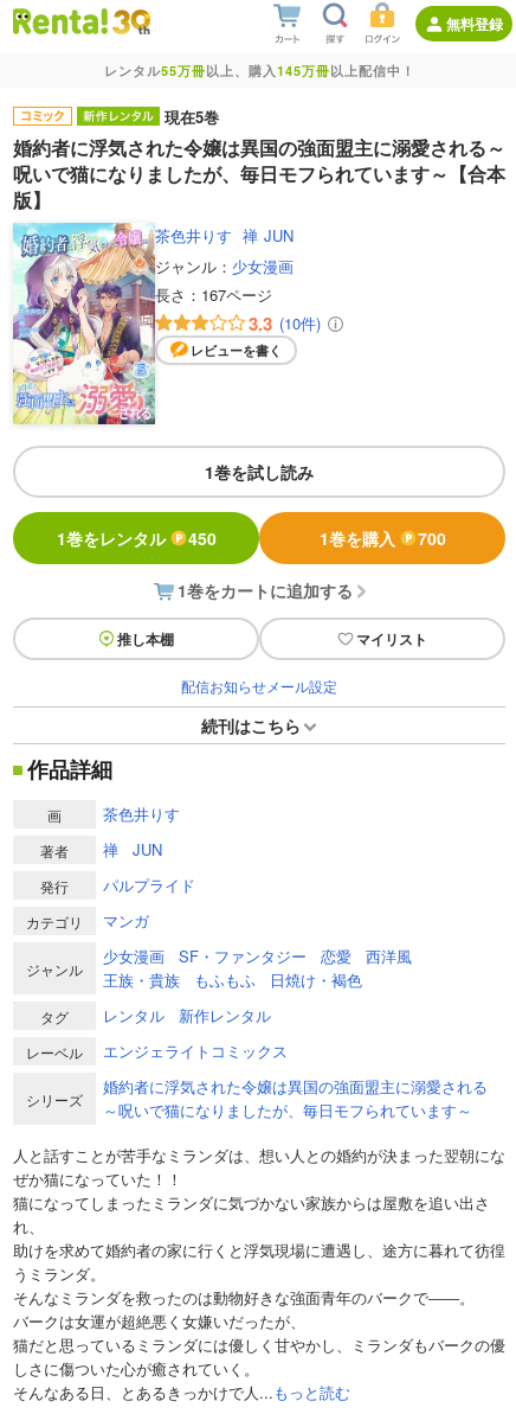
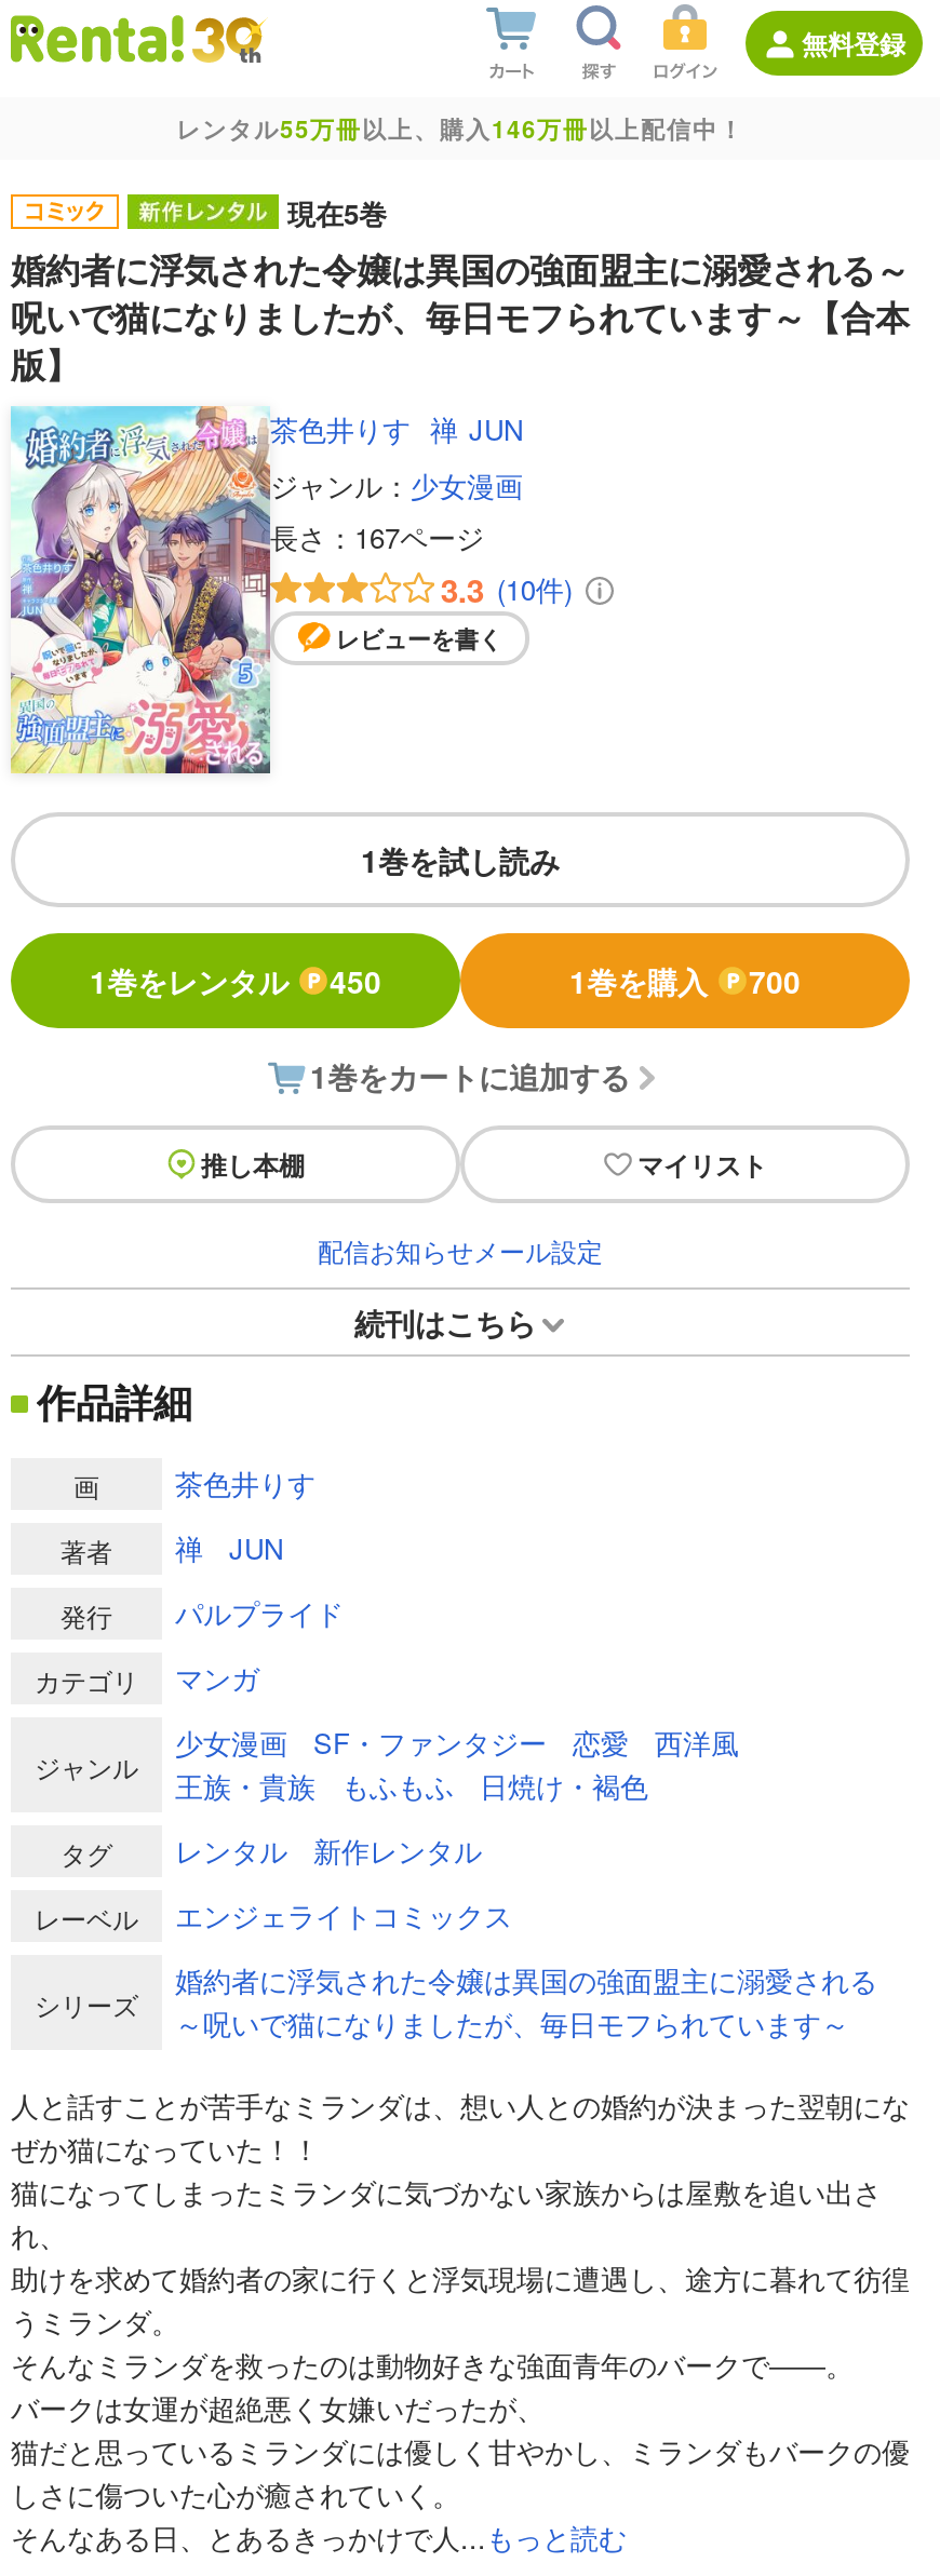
- レンタル55万冊以上、購入145万冊以上配信中！
+ レンタル55万冊以上、購入146万冊以上配信中！
